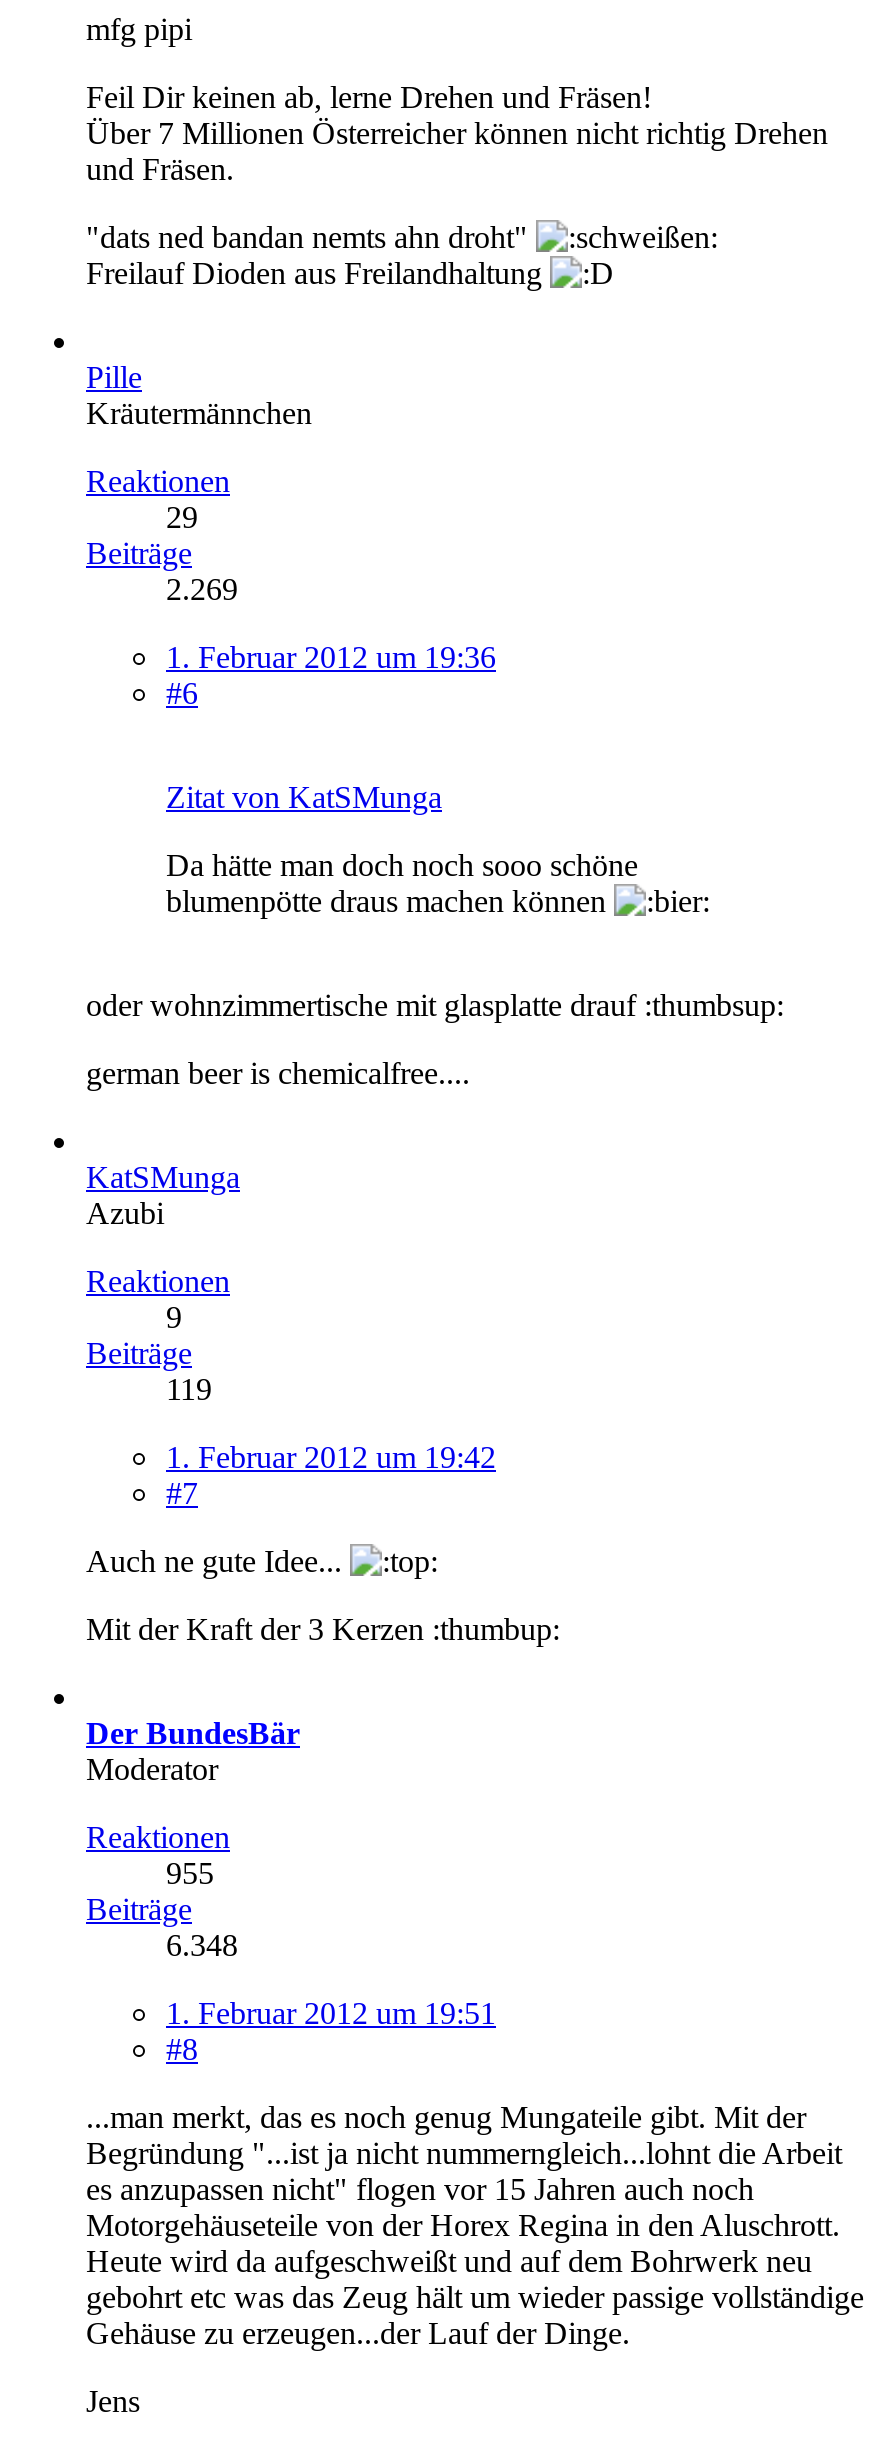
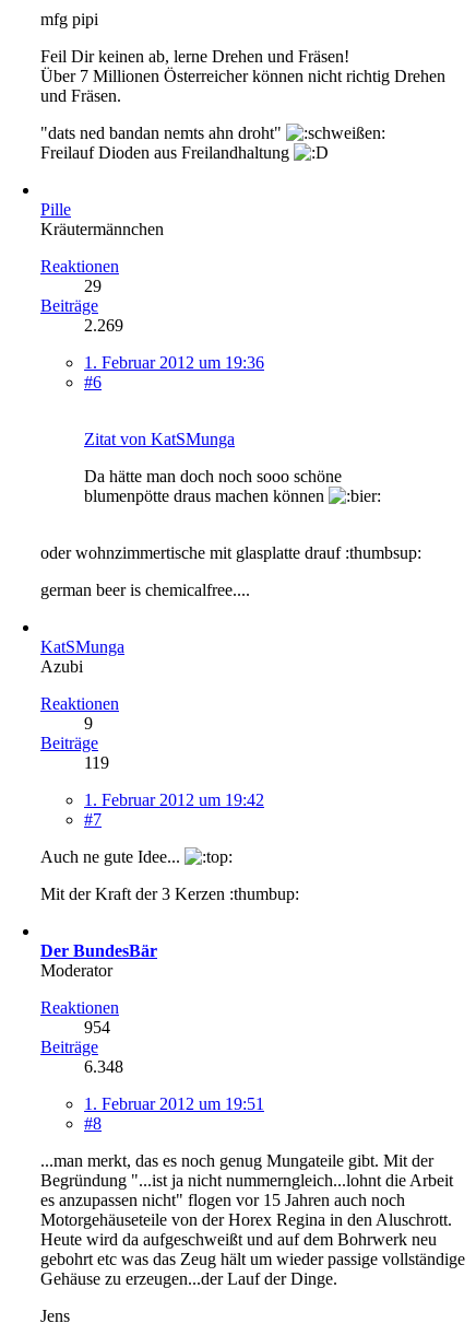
- 955
+ 954
